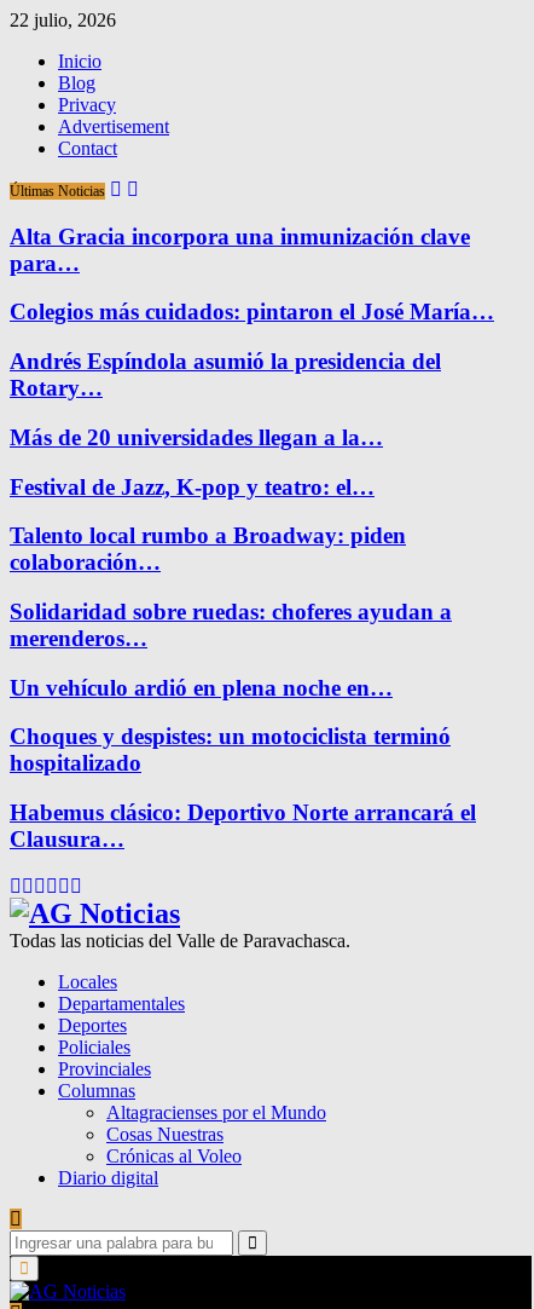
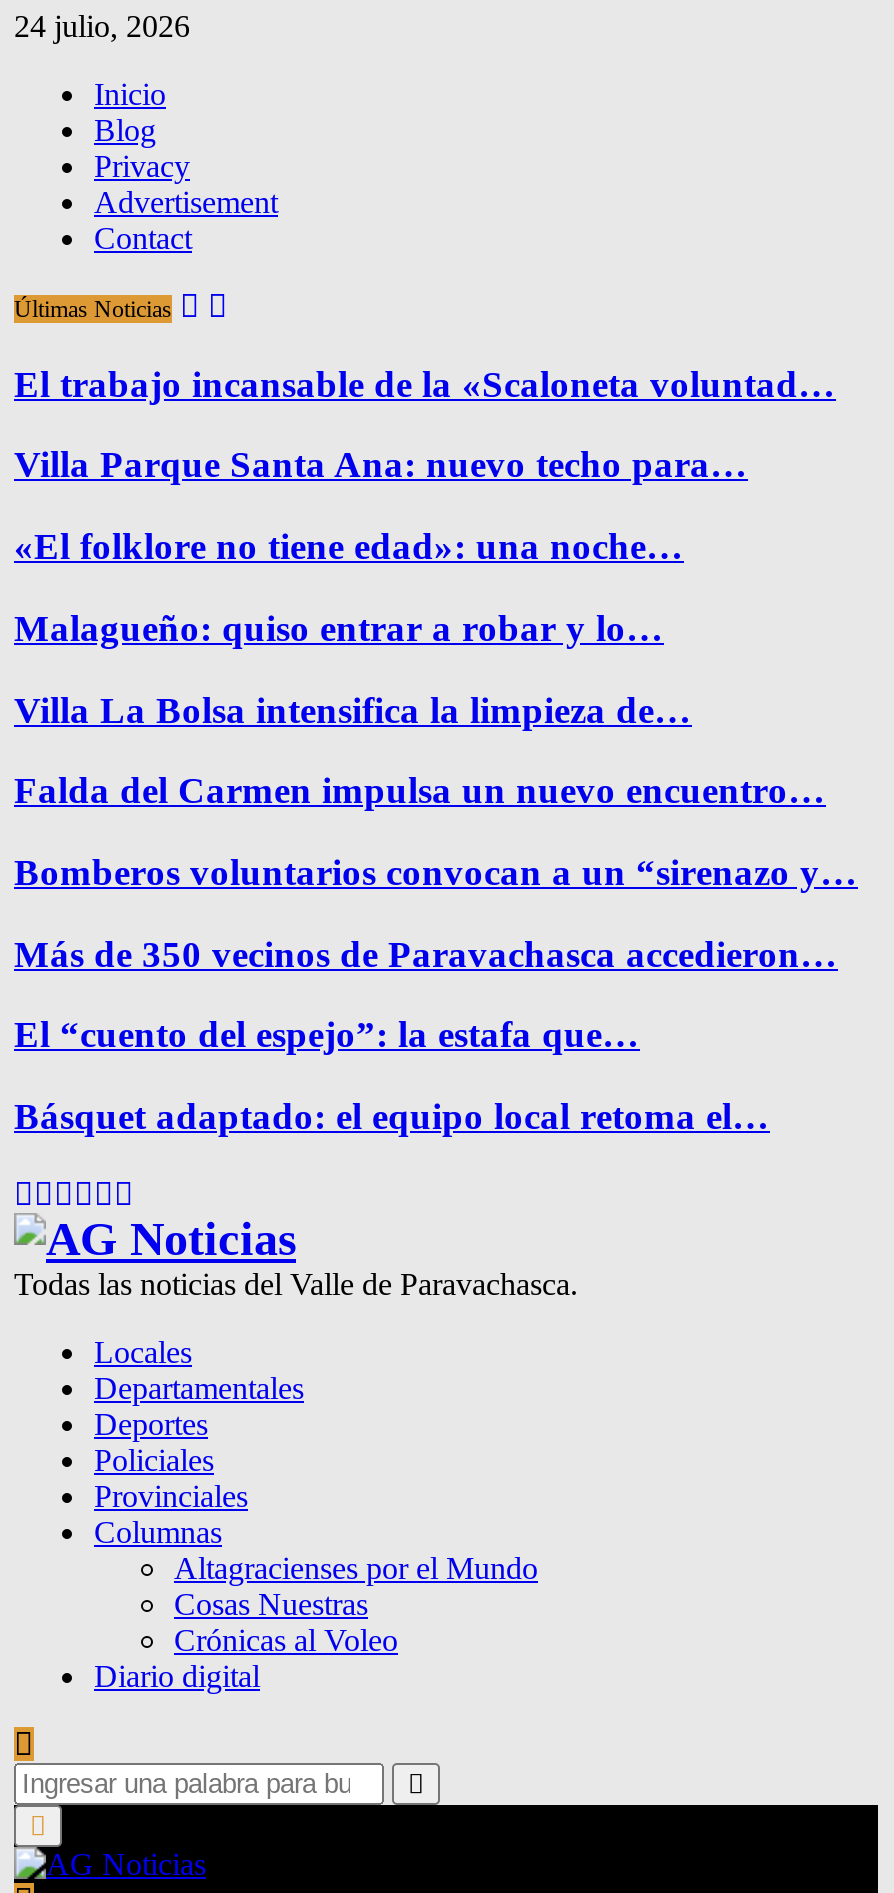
- 22 julio, 2026
+ 24 julio, 2026

- Alta Gracia incorpora una inmunización clave
- para…
+ El trabajo incansable de la «Scaloneta voluntad…

- Colegios más cuidados: pintaron el José María…
+ Villa Parque Santa Ana: nuevo techo para…

- Andrés Espíndola asumió la presidencia del
- Rotary…
+ «El folklore no tiene edad»: una noche…

- Más de 20 universidades llegan a la…
+ Malagueño: quiso entrar a robar y lo…

- Festival de Jazz, K-pop y teatro: el…
+ Villa La Bolsa intensifica la limpieza de…

- Talento local rumbo a Broadway: piden
- colaboración…
+ Falda del Carmen impulsa un nuevo encuentro…

- Solidaridad sobre ruedas: choferes ayudan a
- merenderos…
+ Bomberos voluntarios convocan a un “sirenazo y…

- Un vehículo ardió en plena noche en…
+ Más de 350 vecinos de Paravachasca accedieron…

- Choques y despistes: un motociclista terminó
- hospitalizado
+ El “cuento del espejo”: la estafa que…

- Habemus clásico: Deportivo Norte arrancará el
- Clausura…
+ Básquet adaptado: el equipo local retoma el…
